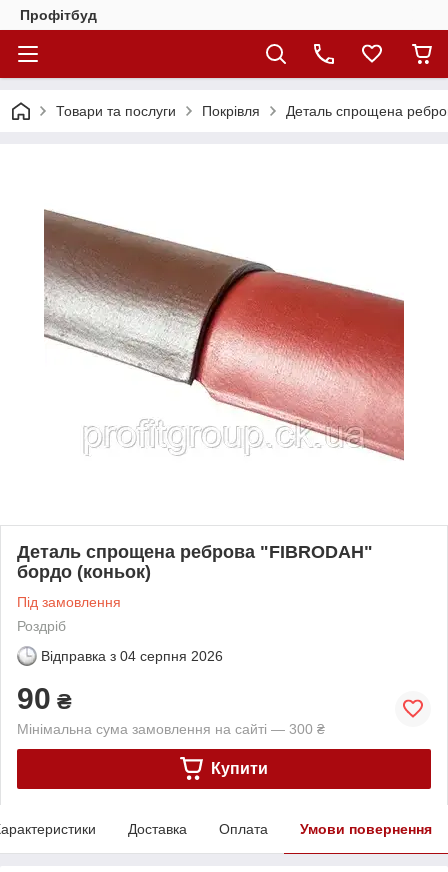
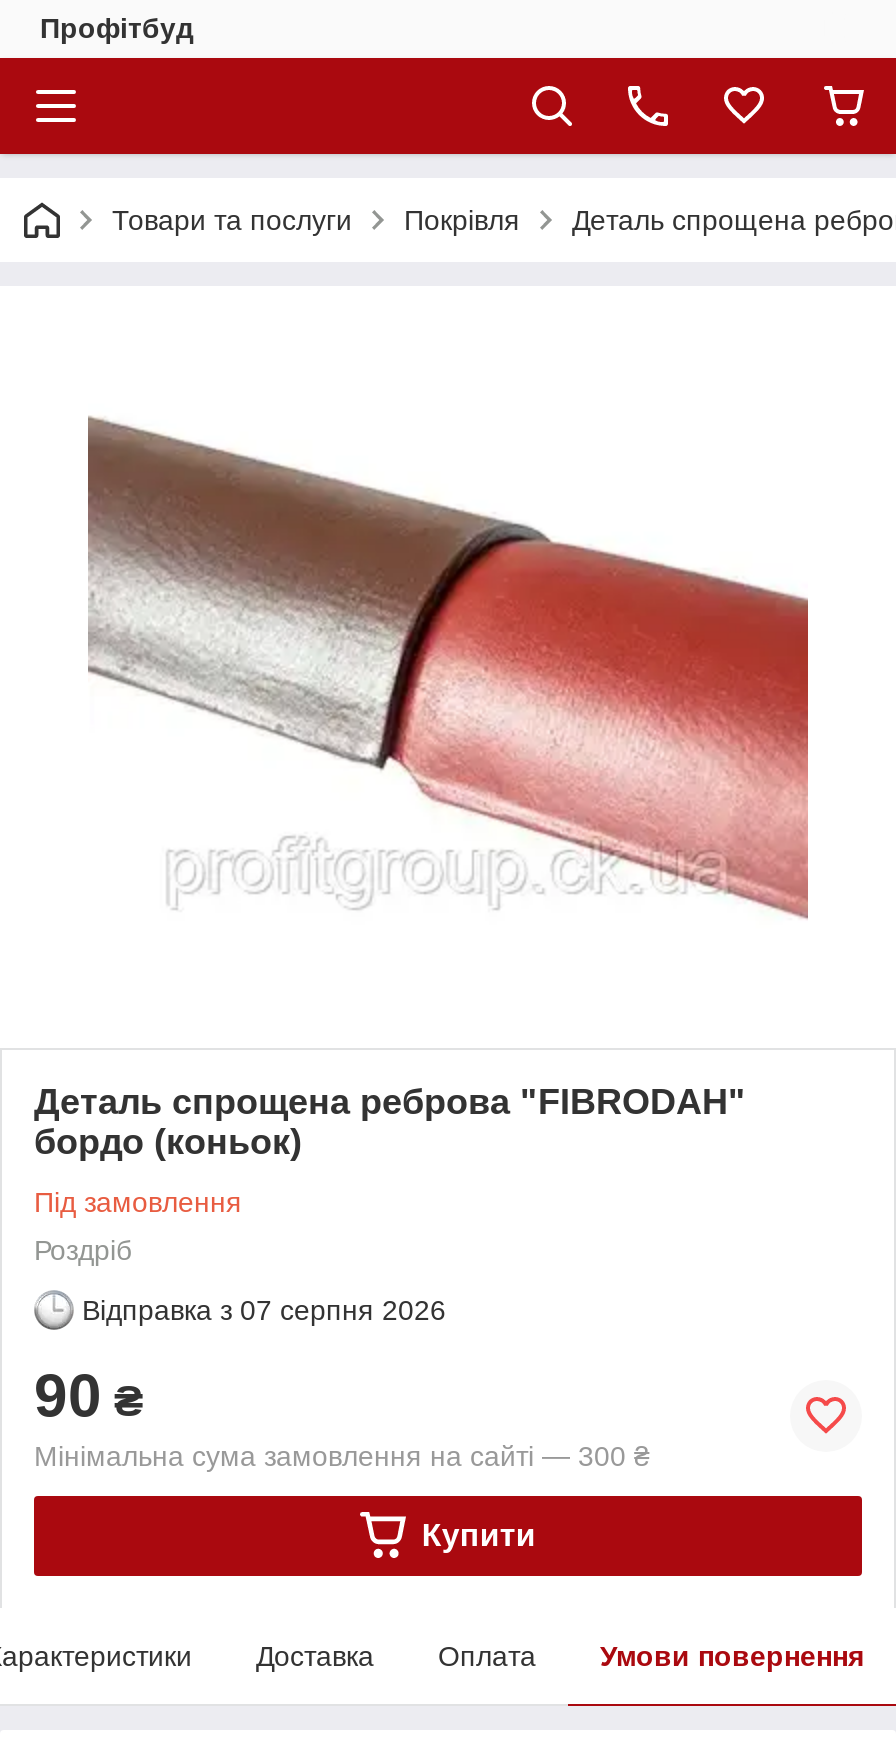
- Відправка з 04 серпня 2026
+ Відправка з 07 серпня 2026
